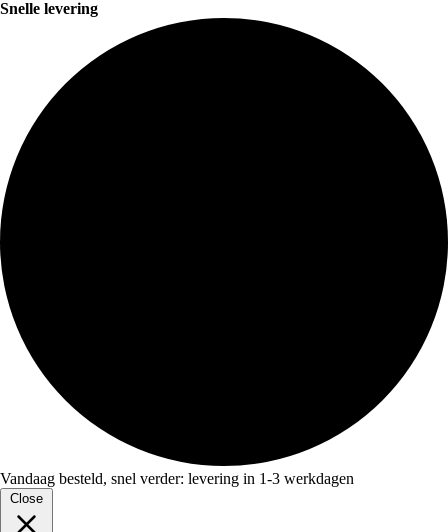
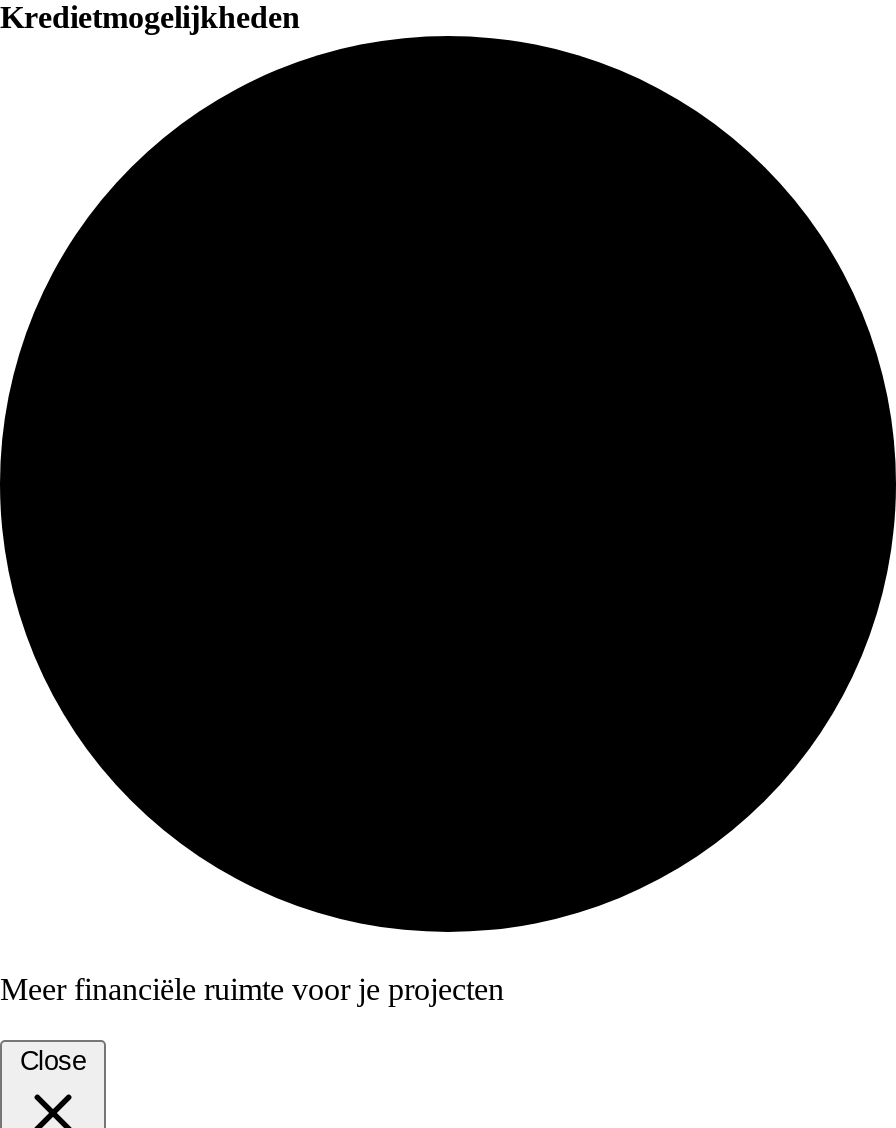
- Snelle levering
+ Kredietmogelijkheden

- Vandaag besteld, snel verder: levering in 1-3 werkdagen
+ Meer financiële ruimte voor je projecten
